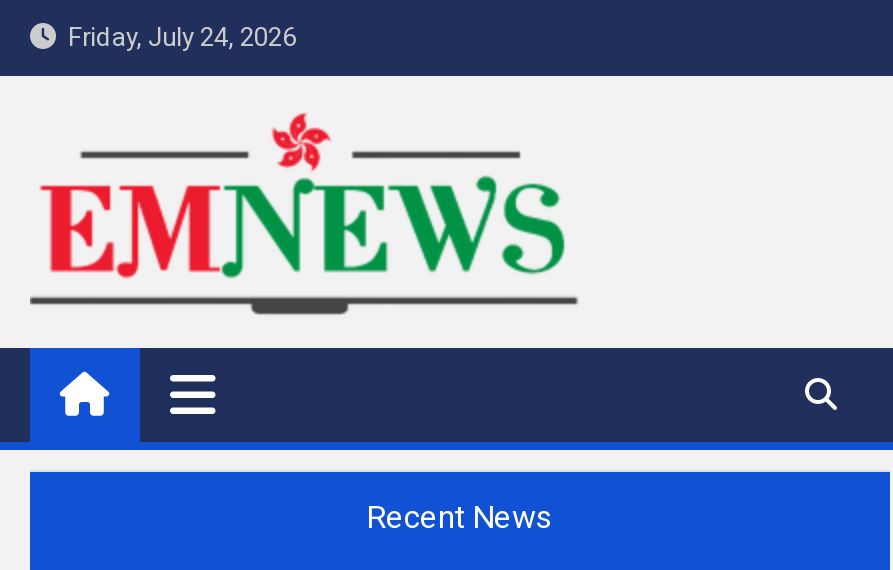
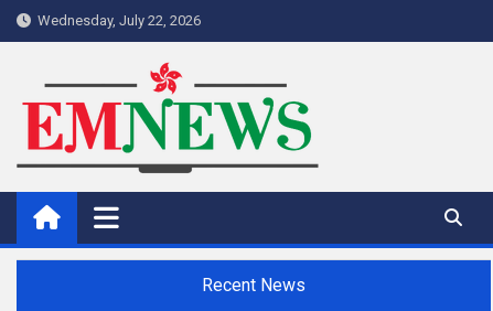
- Friday, July 24, 2026
+ Wednesday, July 22, 2026
